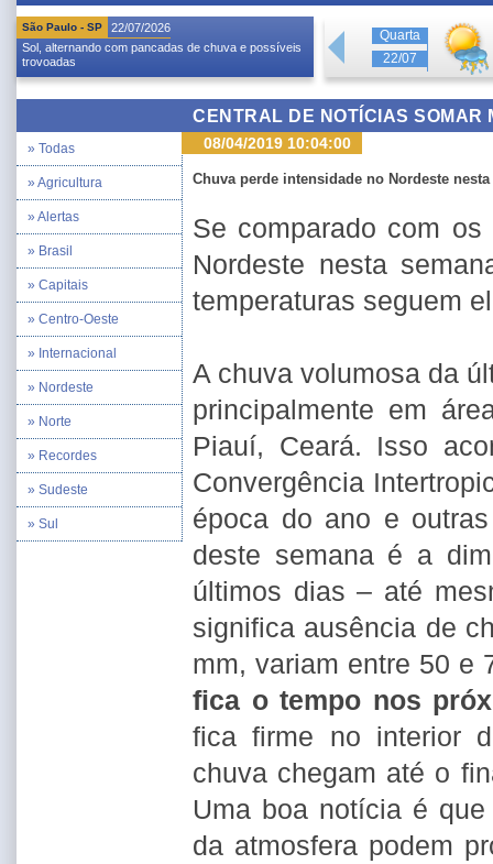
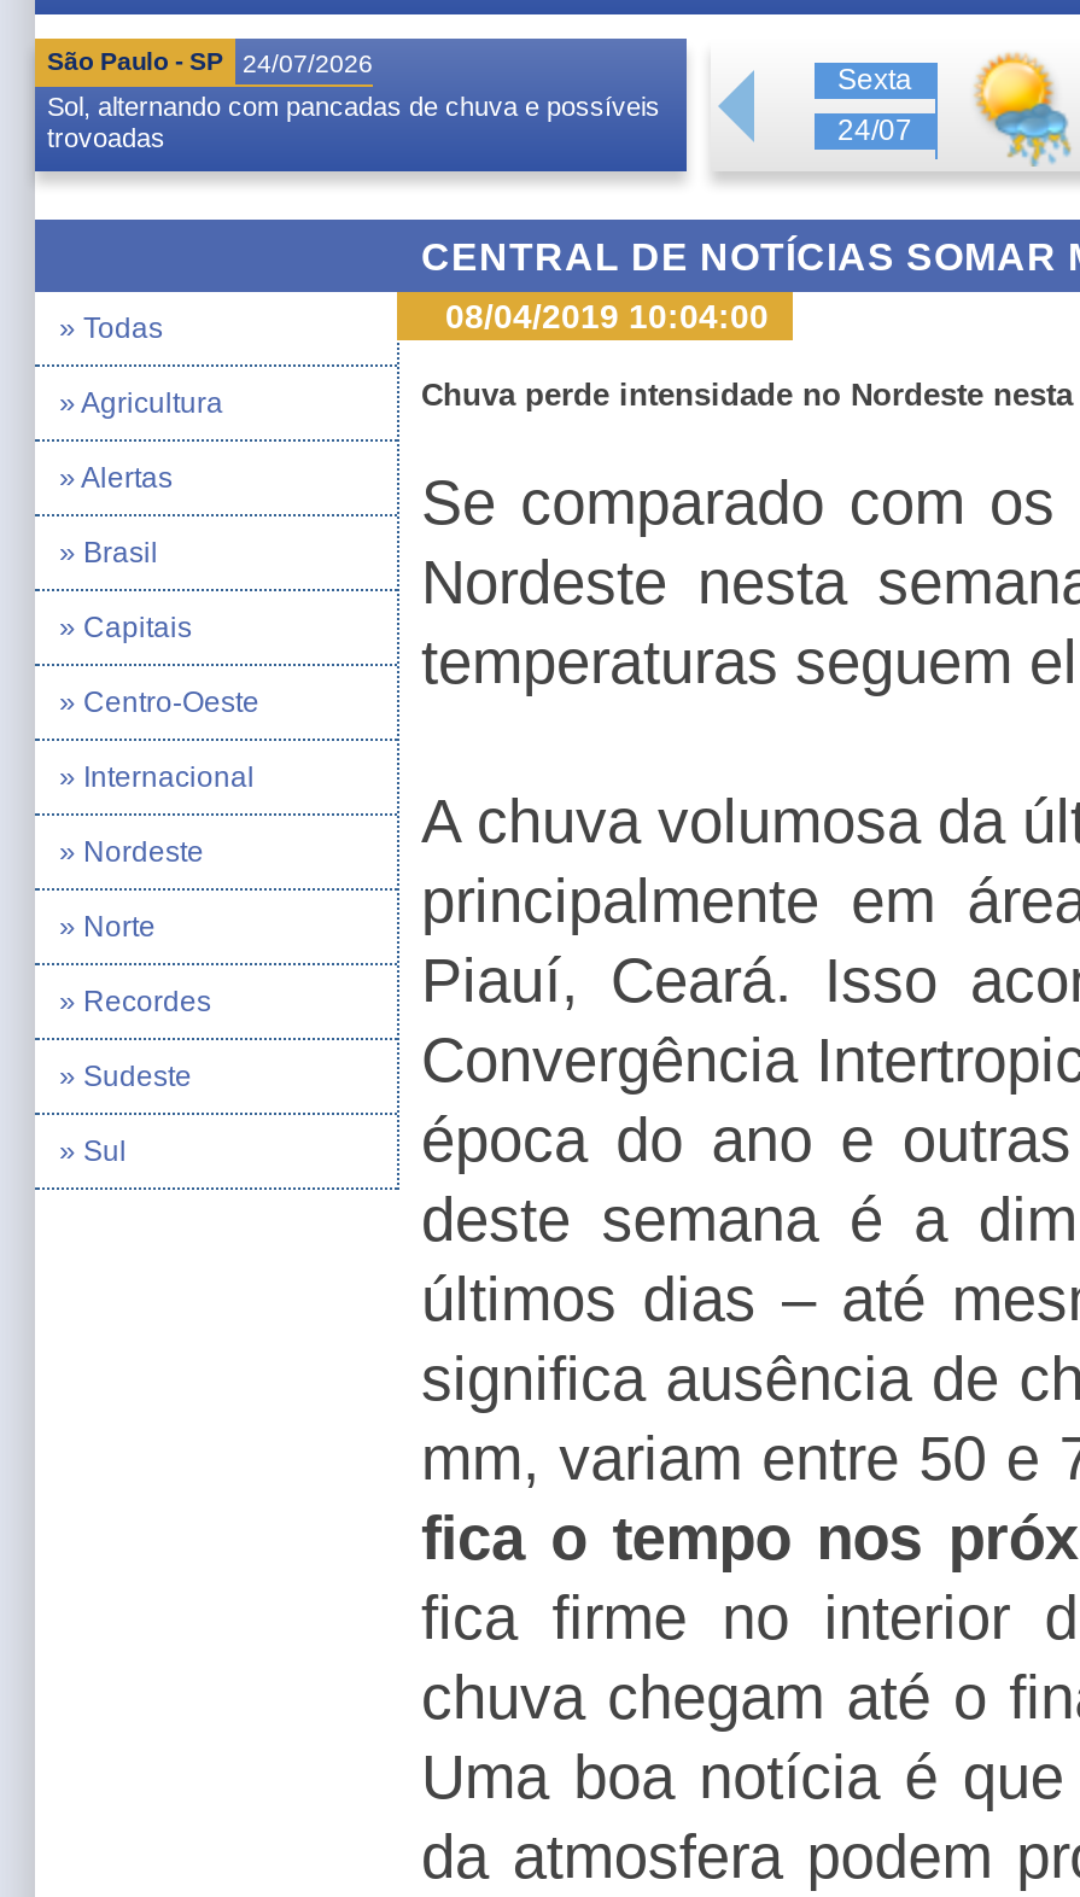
- São Paulo - SP 22/07/2026
+ São Paulo - SP 24/07/2026

- Quarta
+ Sexta

- 22/07
+ 24/07
